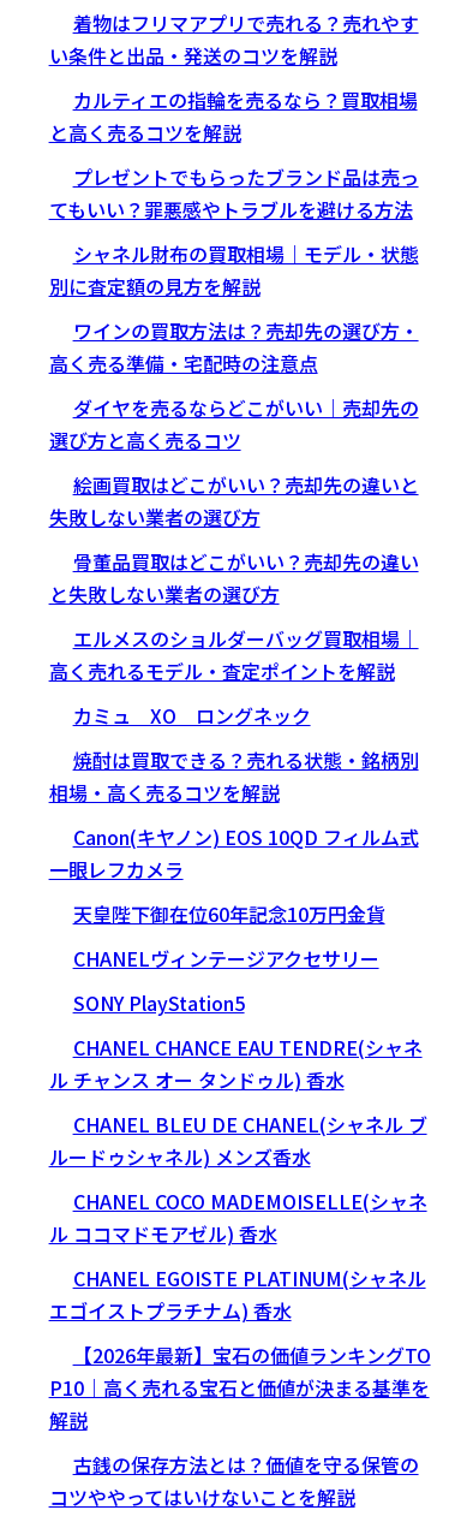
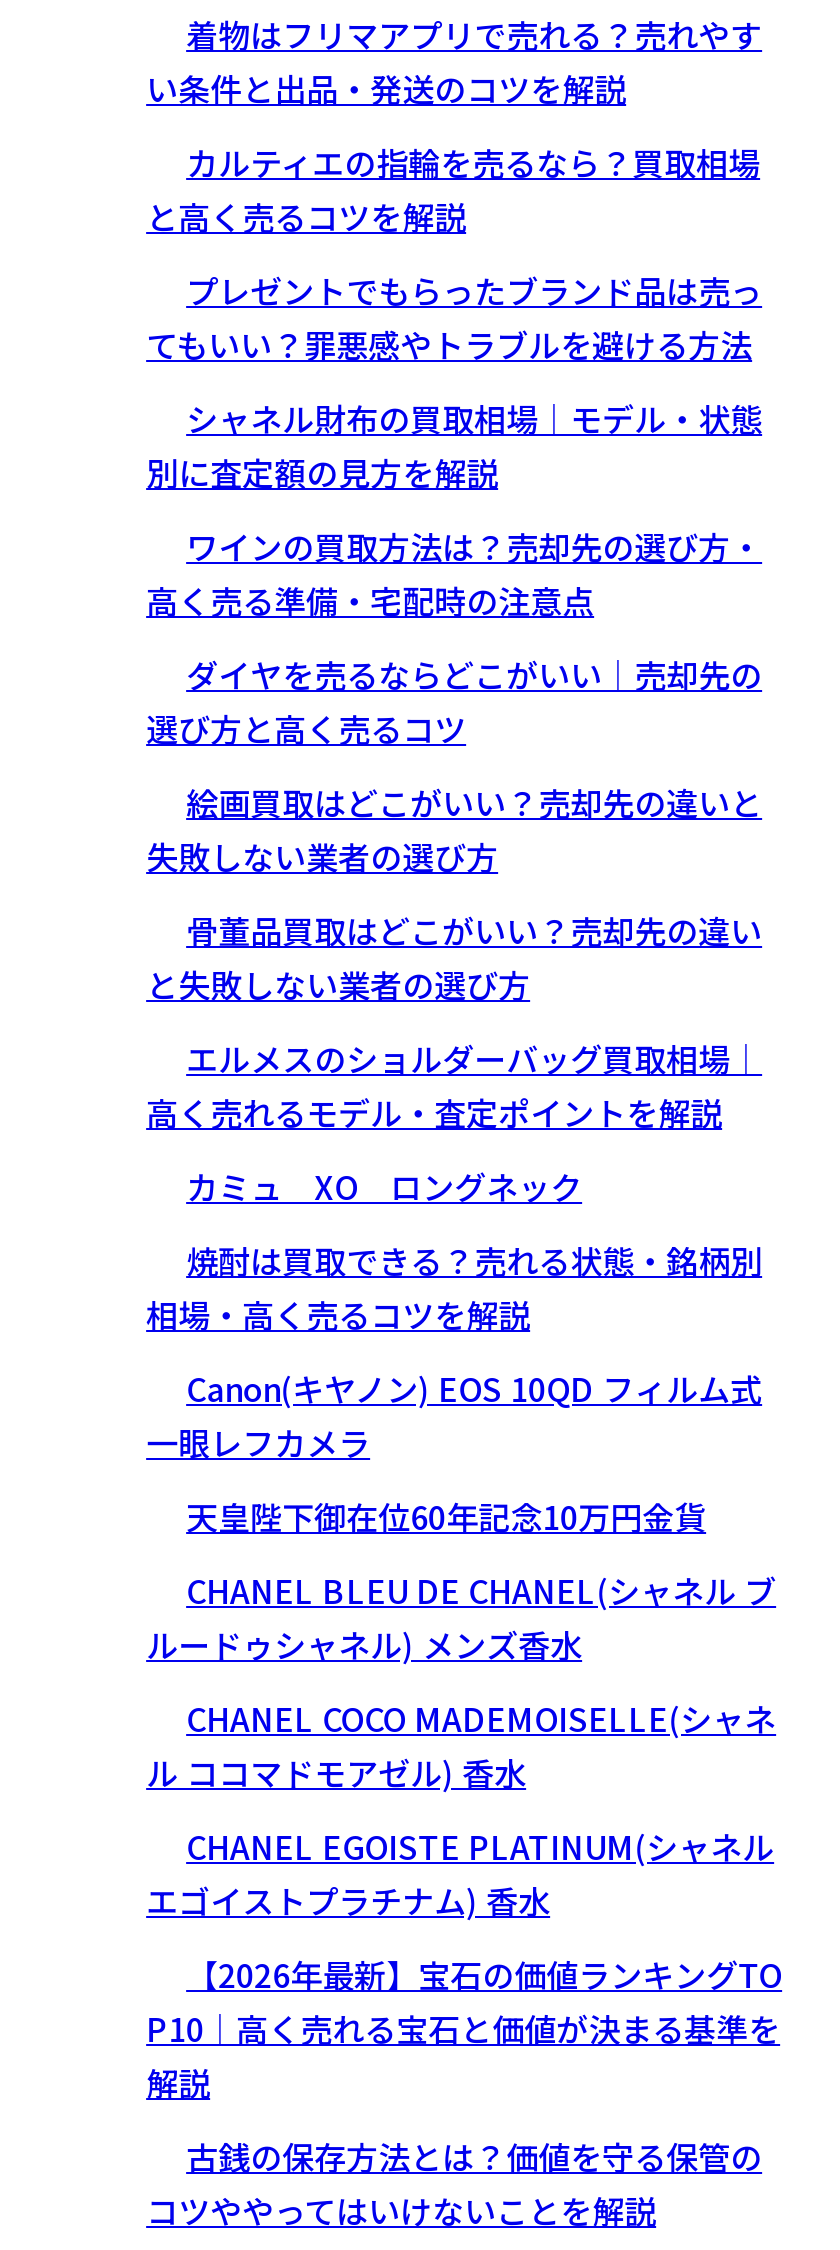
- CHANELヴィンテージアクセサリー
- SONY PlayStation5
- CHANEL CHANCE EAU TENDRE(シャネ
- ル チャンス オー タンドゥル) 香水
